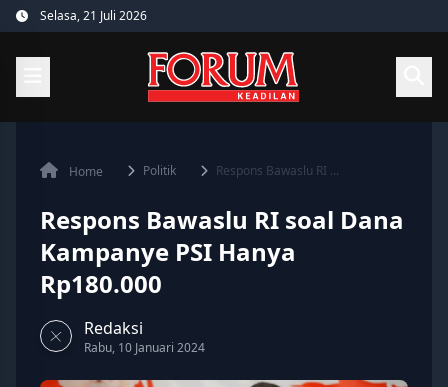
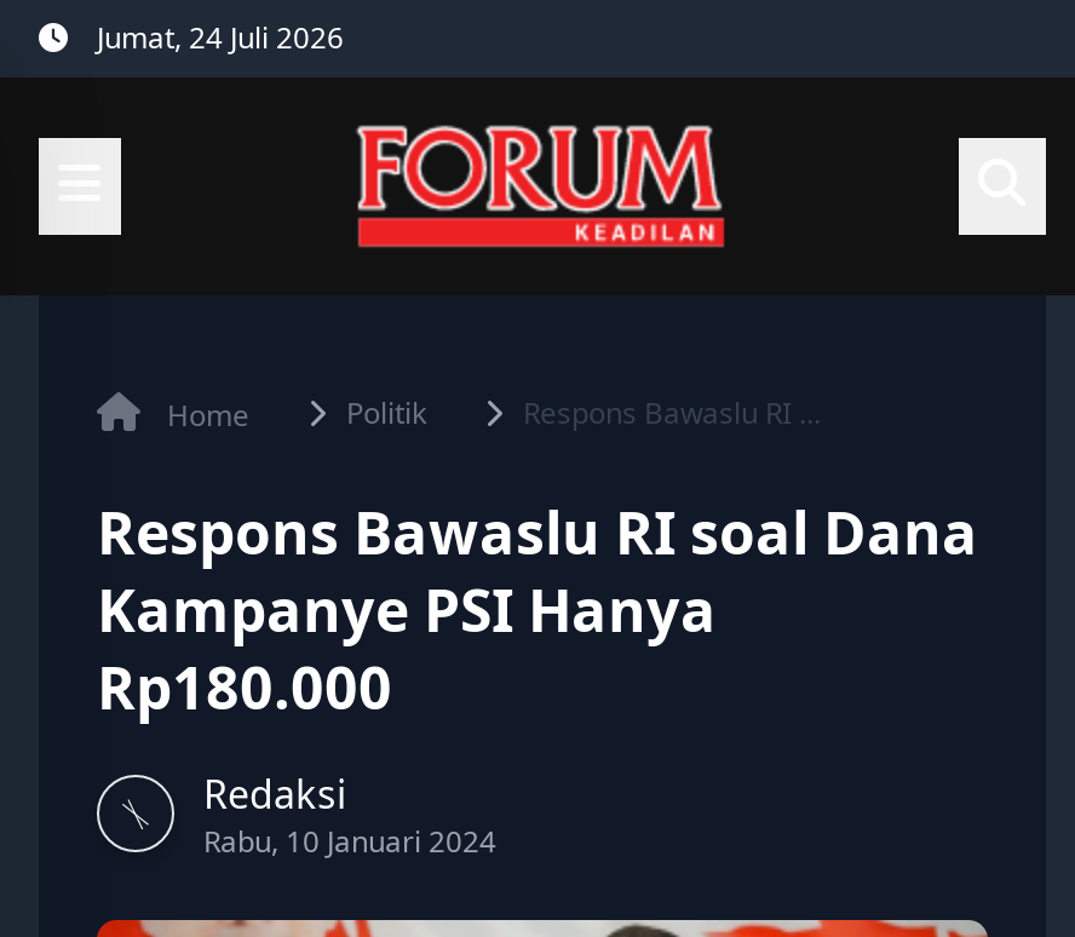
- Selasa, 21 Juli 2026
+ Jumat, 24 Juli 2026
